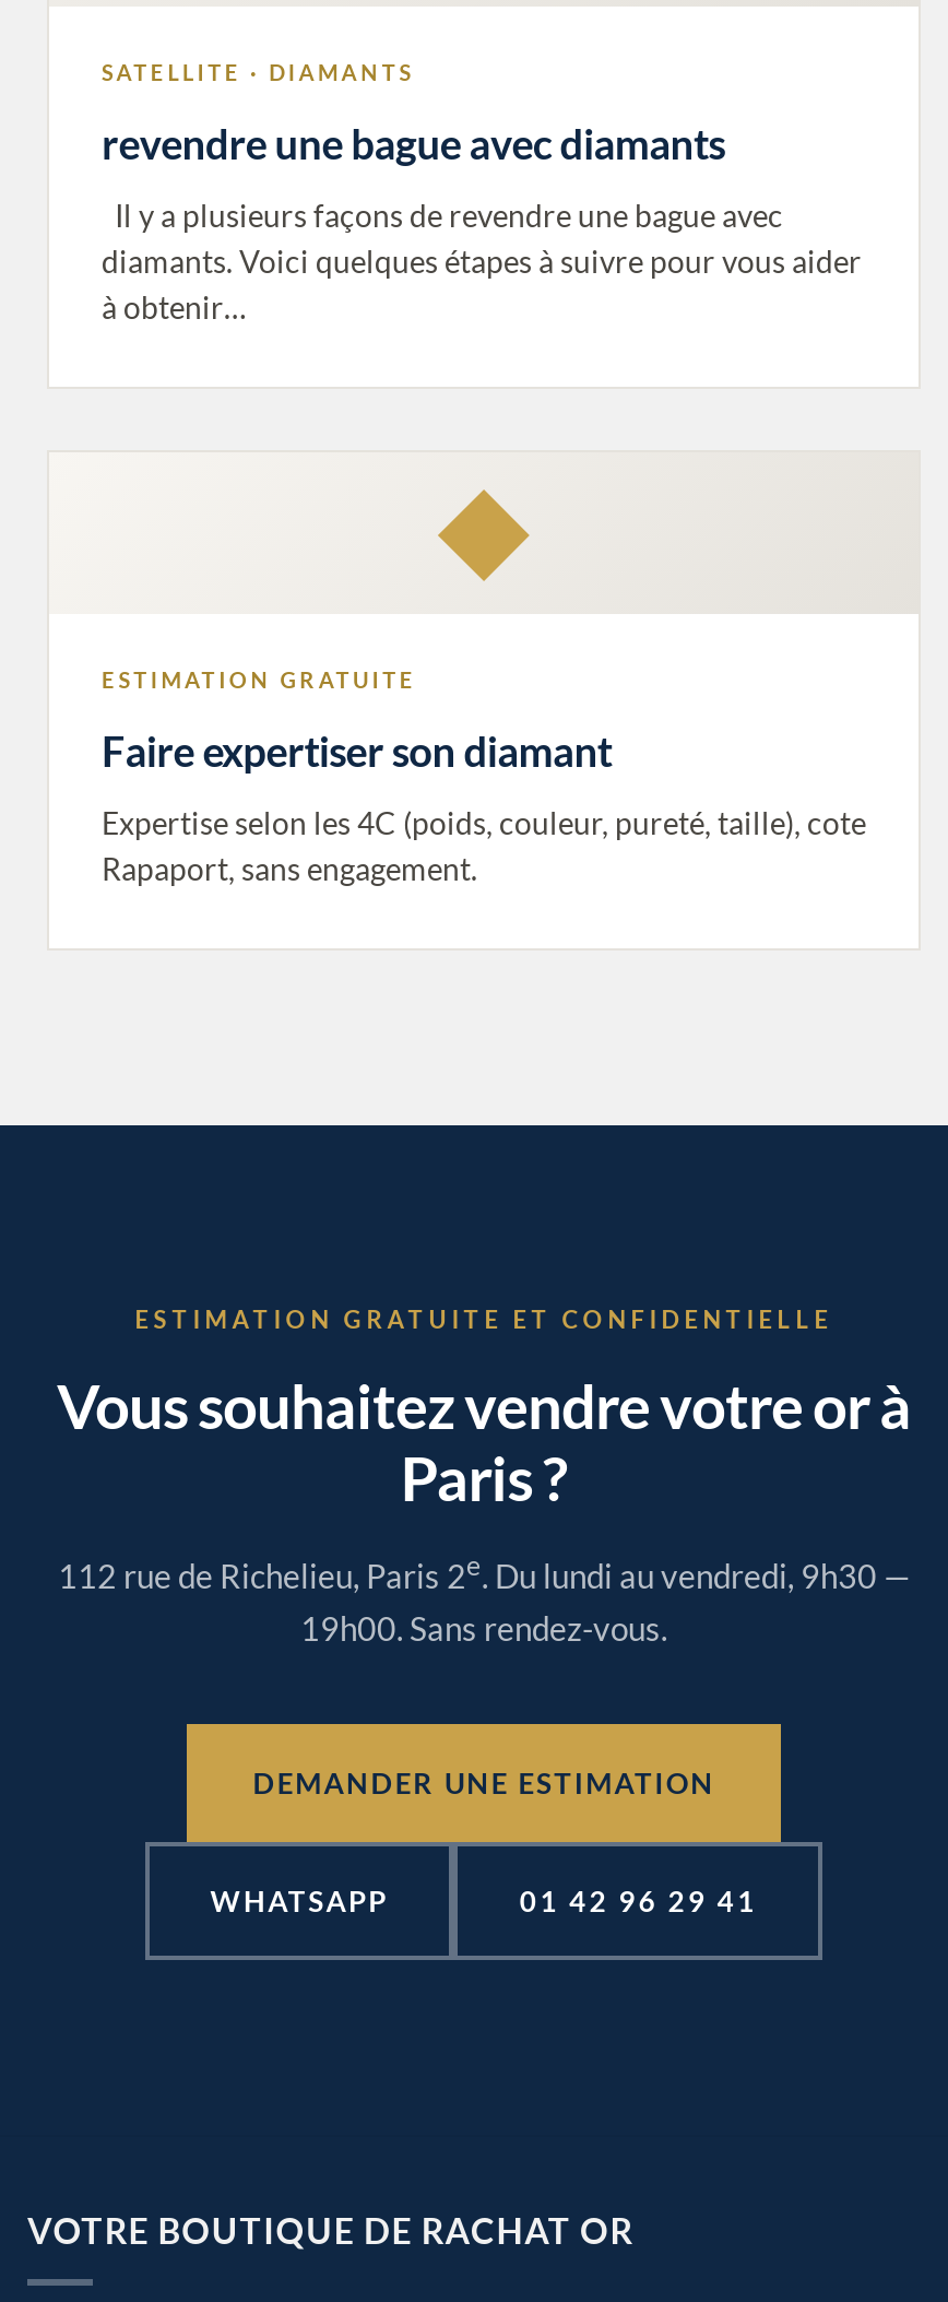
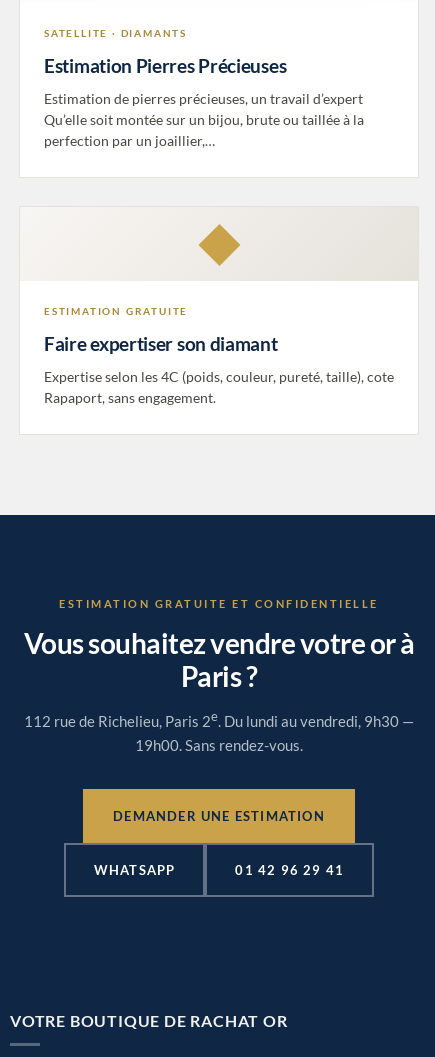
- revendre une bague avec diamants
+ Estimation Pierres Précieuses

- Il y a plusieurs façons de revendre une bague avec
- diamants. Voici quelques étapes à suivre pour vous aider
- à obtenir…
+ Estimation de pierres précieuses, un travail d’expert
+ Qu’elle soit montée sur un bijou, brute ou taillée à la
+ perfection par un joaillier,…
